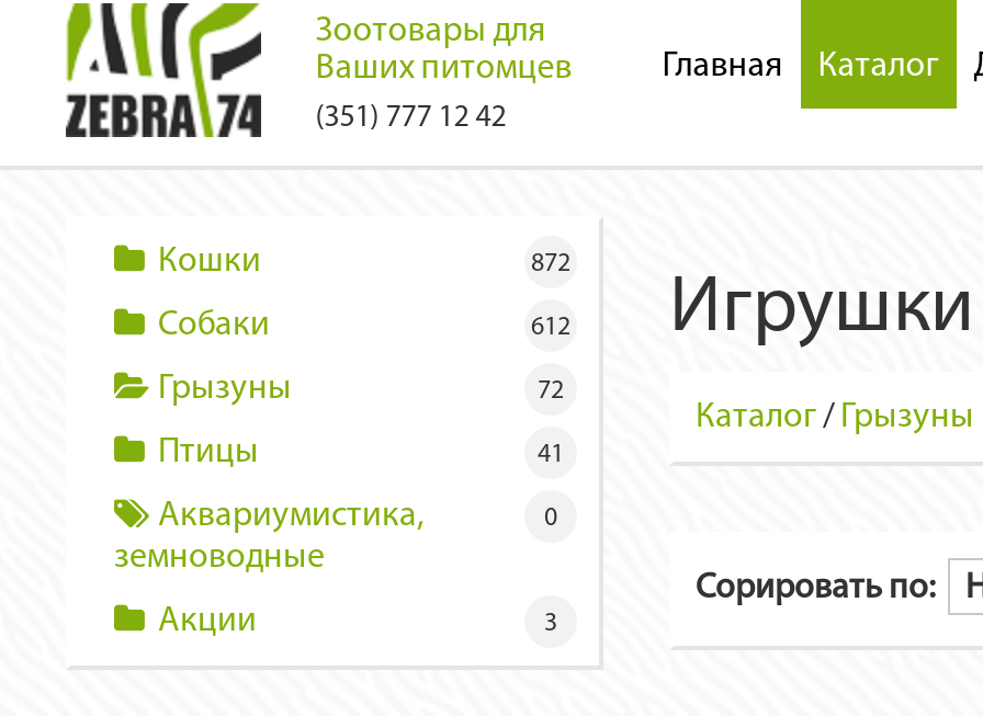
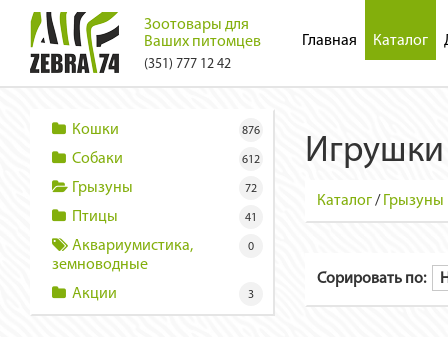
- 872
+ 876
